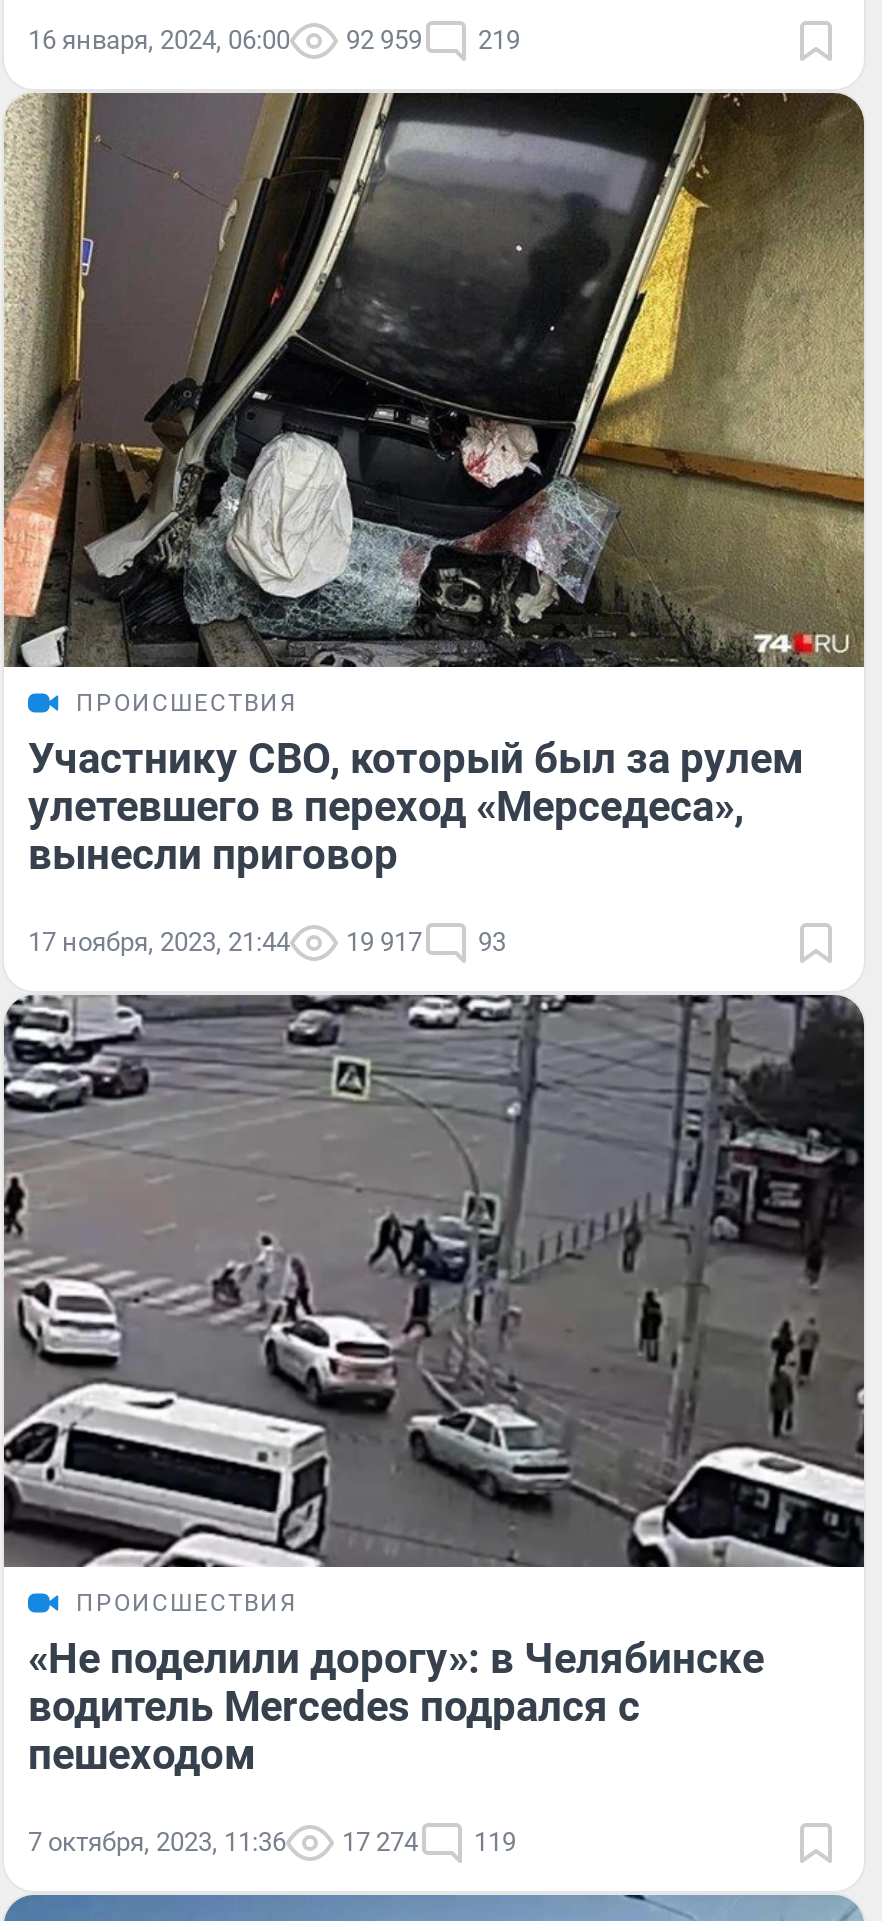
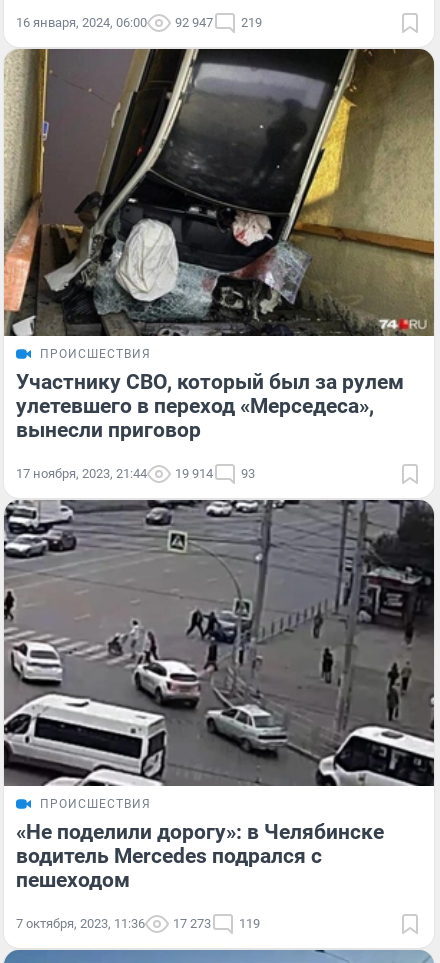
- 16 января, 2024, 06:00 92 959 219
+ 16 января, 2024, 06:00 92 947 219

- 17 ноября, 2023, 21:44 19 917 93
+ 17 ноября, 2023, 21:44 19 914 93

- 7 октября, 2023, 11:36 17 274 119
+ 7 октября, 2023, 11:36 17 273 119
